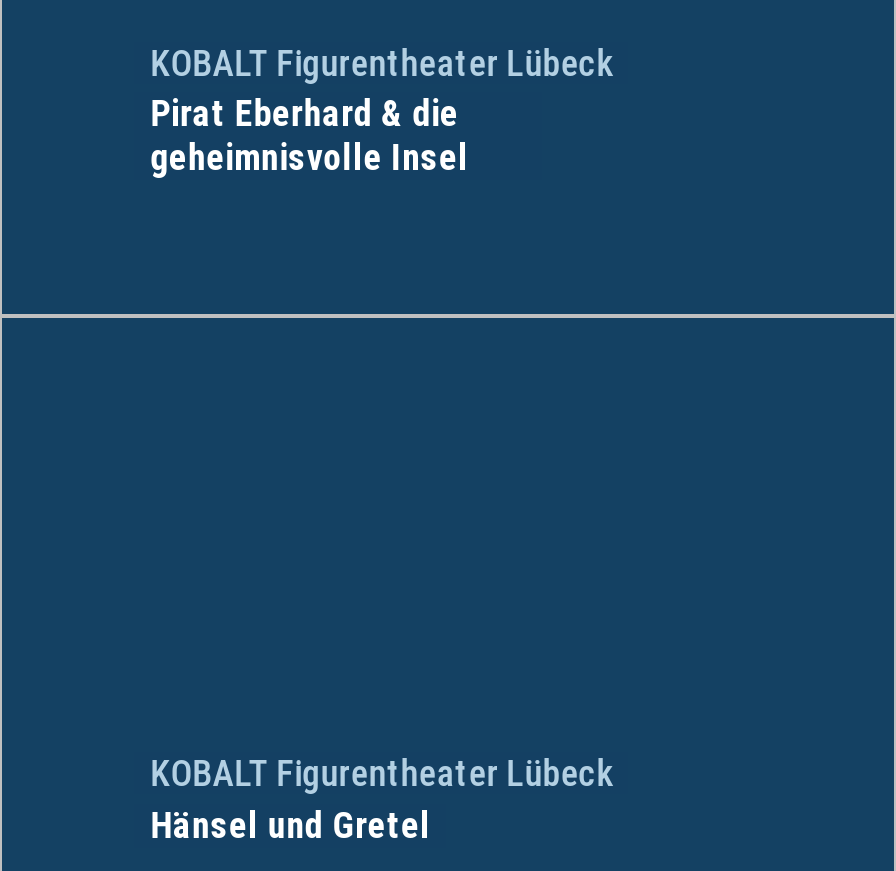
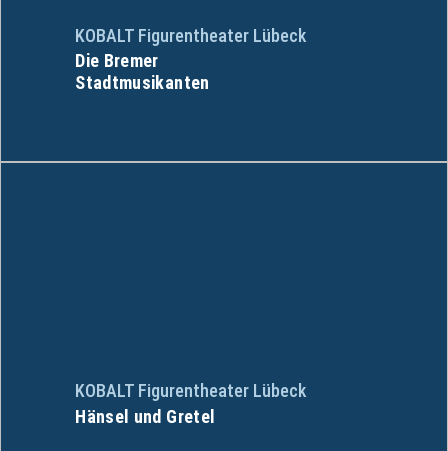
- Pirat Eberhard & die
- geheimnisvolle Insel
+ Die Bremer
+ Stadtmusikanten
